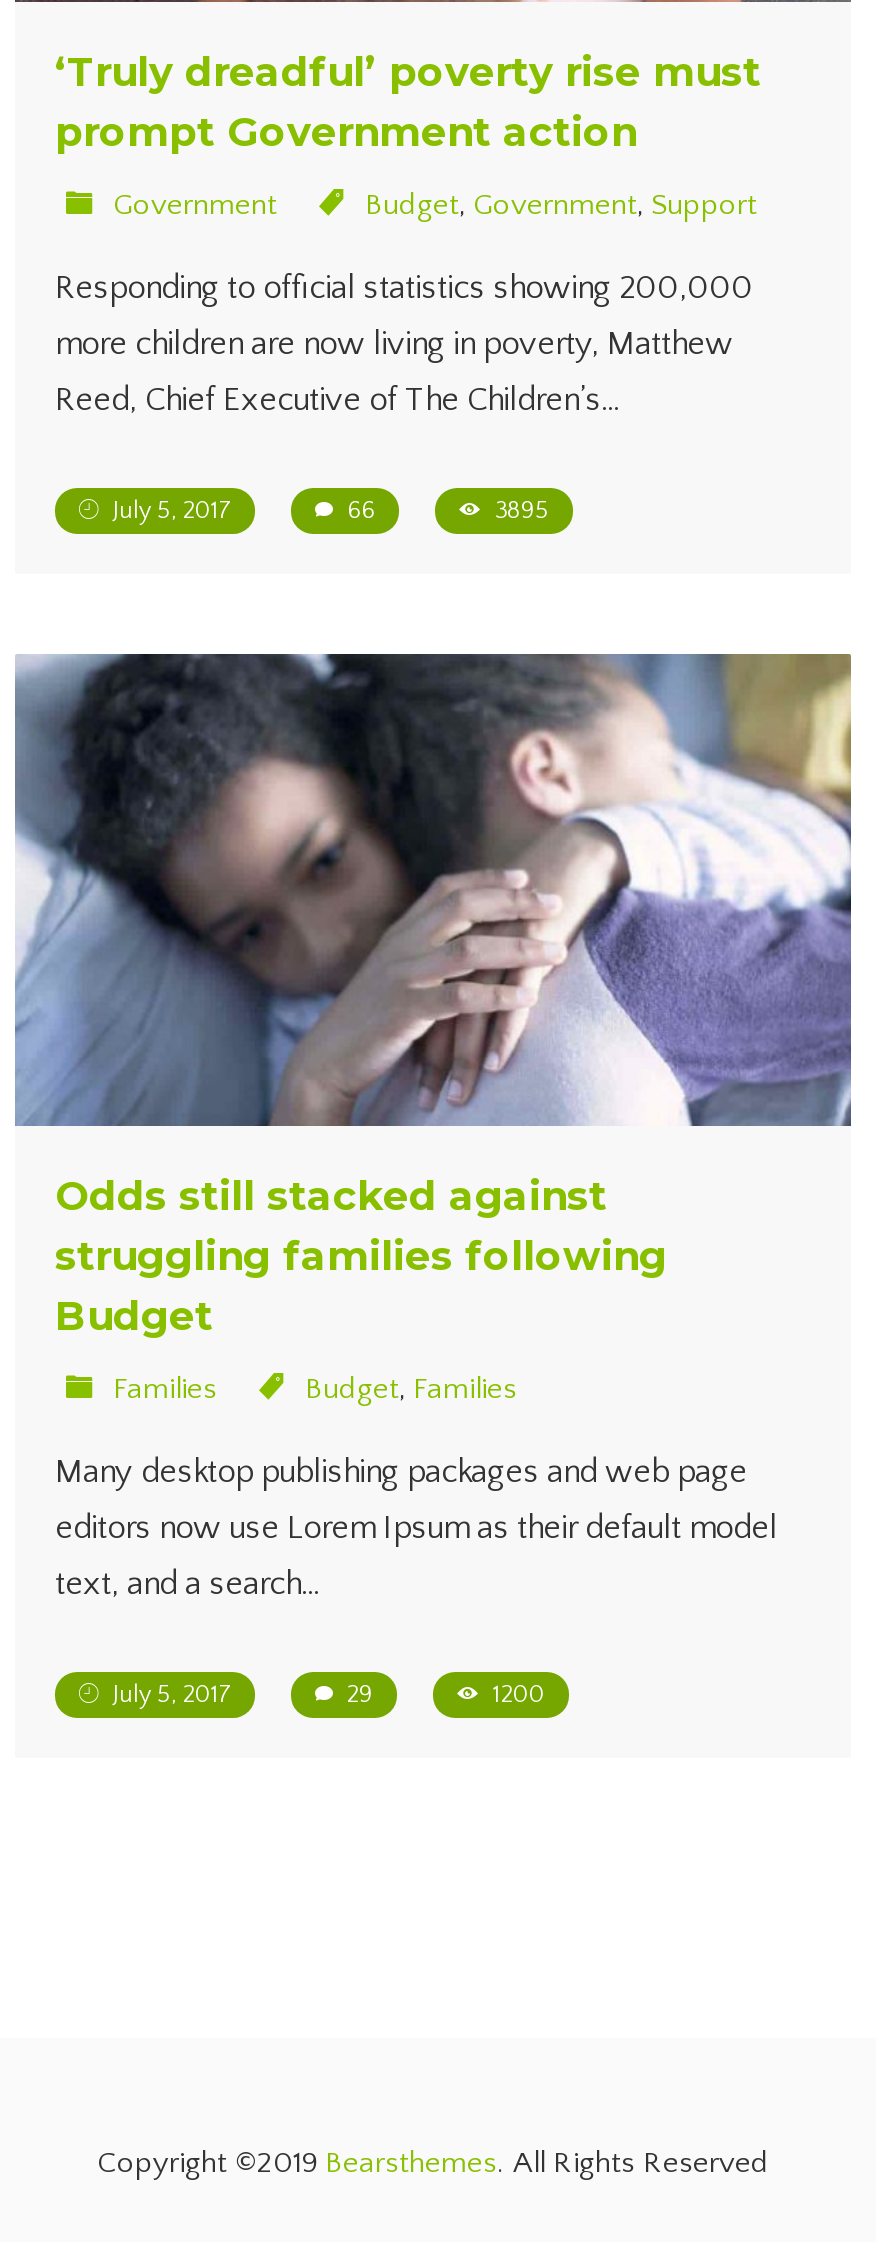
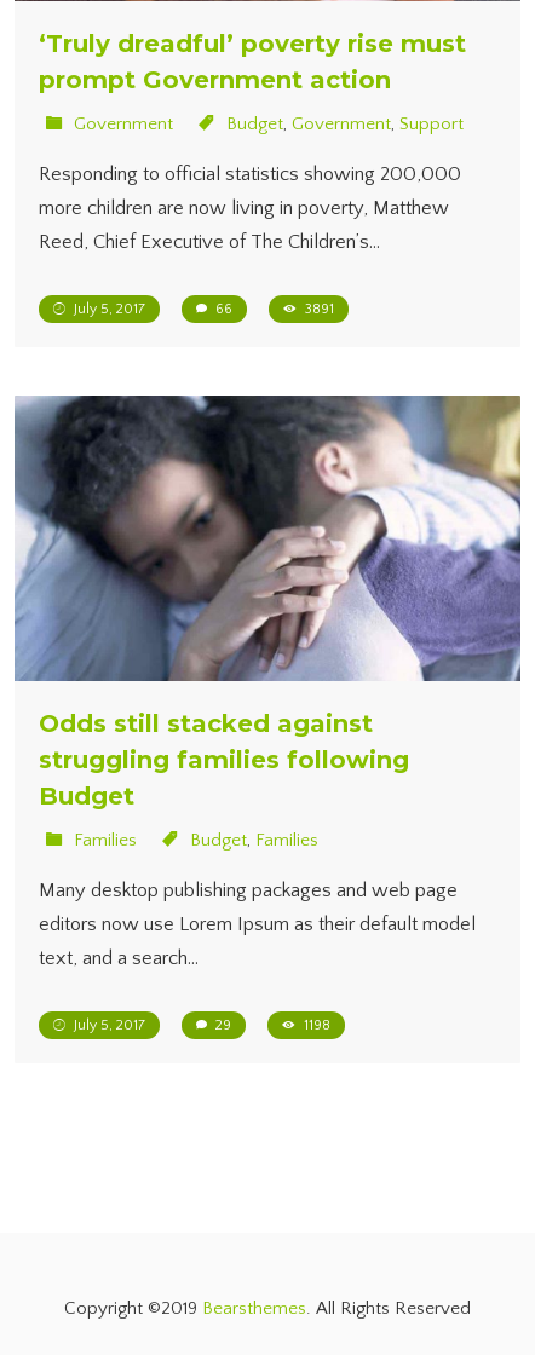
- 3895
+ 3891

- 1200
+ 1198
